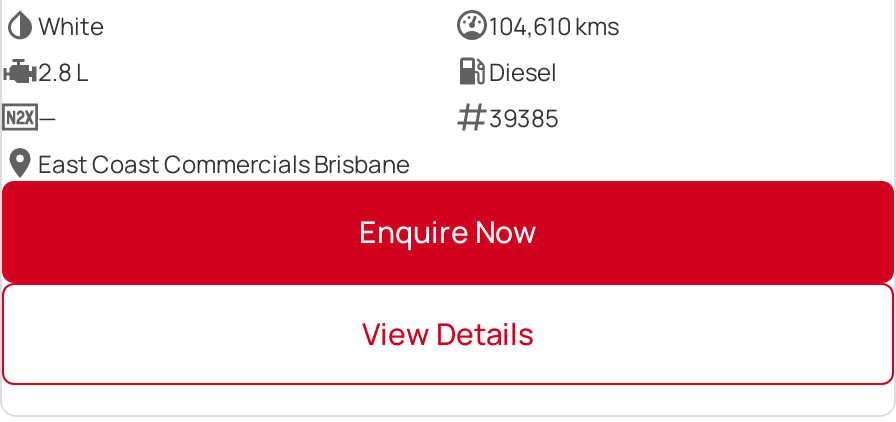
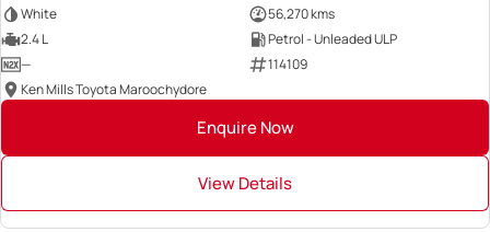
- 104,610 kms
- 2.8 L
- Diesel
+ 56,270 kms
+ 2.4 L
+ Petrol - Unleaded ULP

- 39385
- East Coast Commercials Brisbane
+ 114109
+ Ken Mills Toyota Maroochydore
